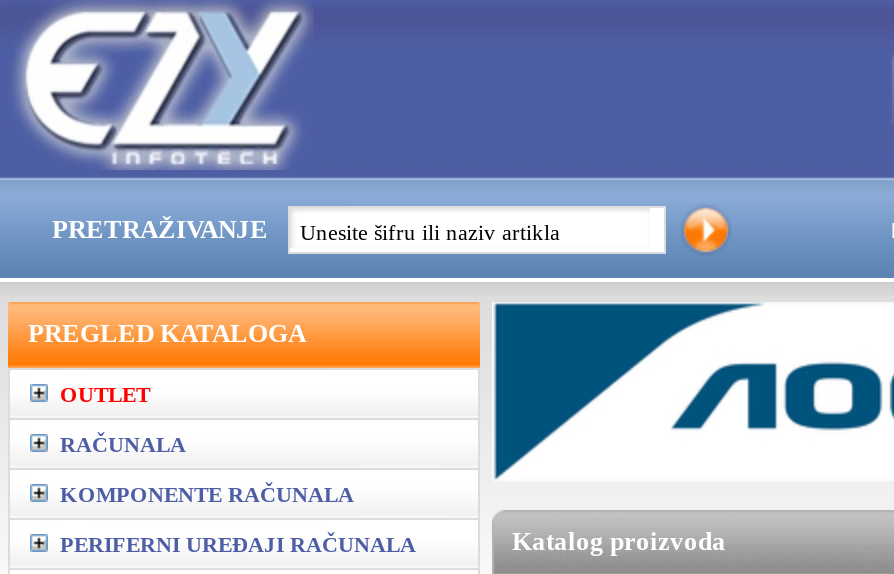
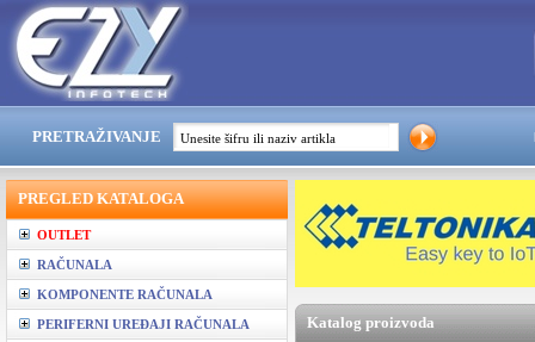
- [image]
+ [image]
